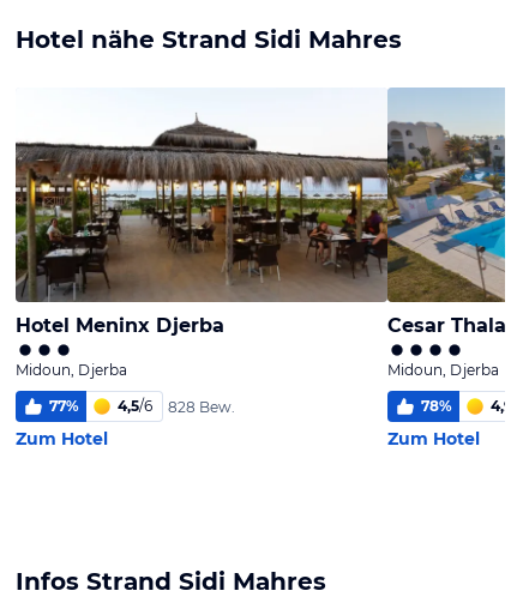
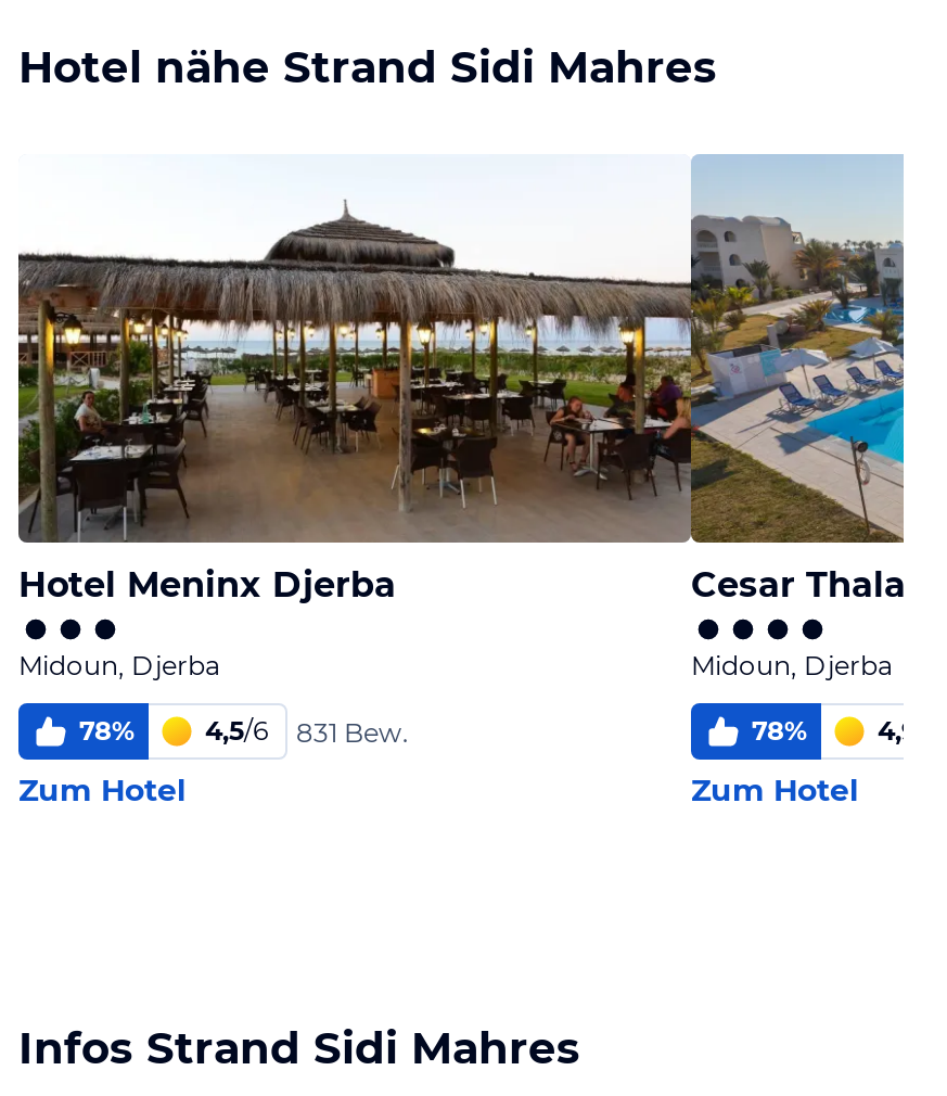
- 77%
+ 78%

- 4,5/6 828 Bew.
+ 4,5/6 831 Bew.
